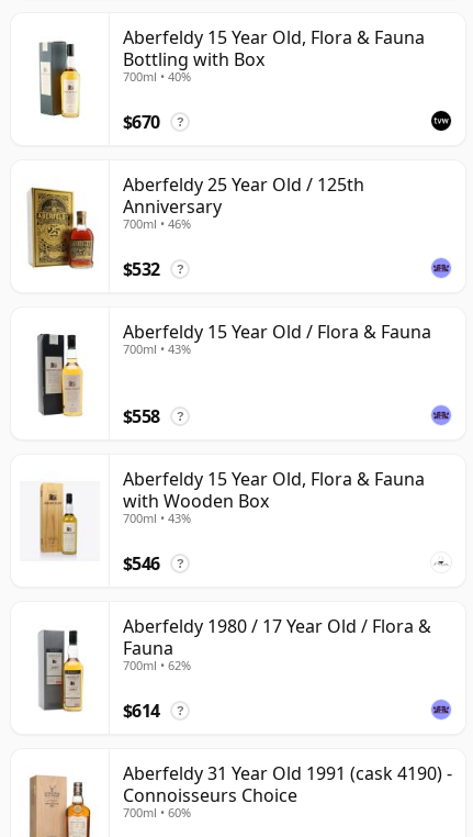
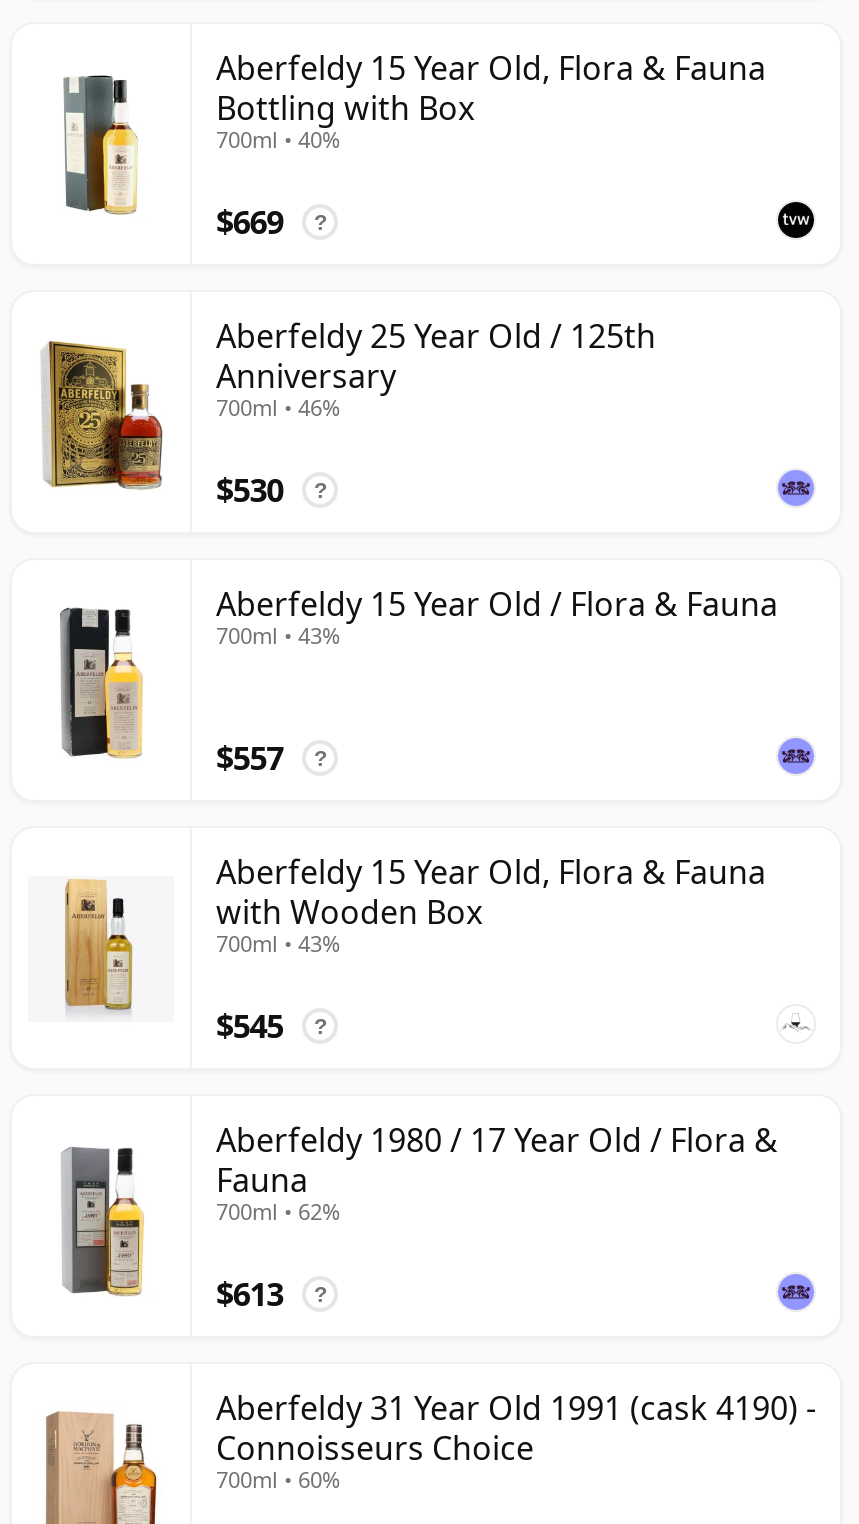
- $670
+ $669

- $532
+ $530

- $558
+ $557

- $546
+ $545

- $614
+ $613
